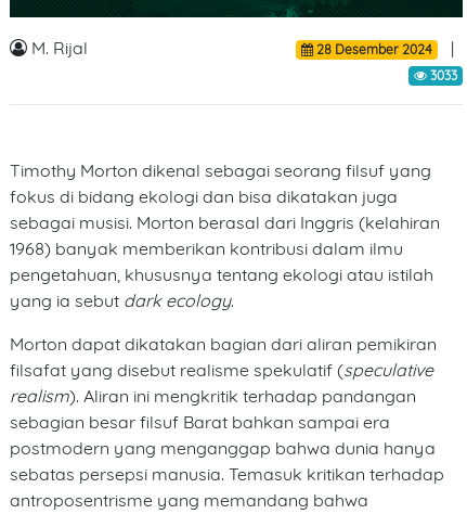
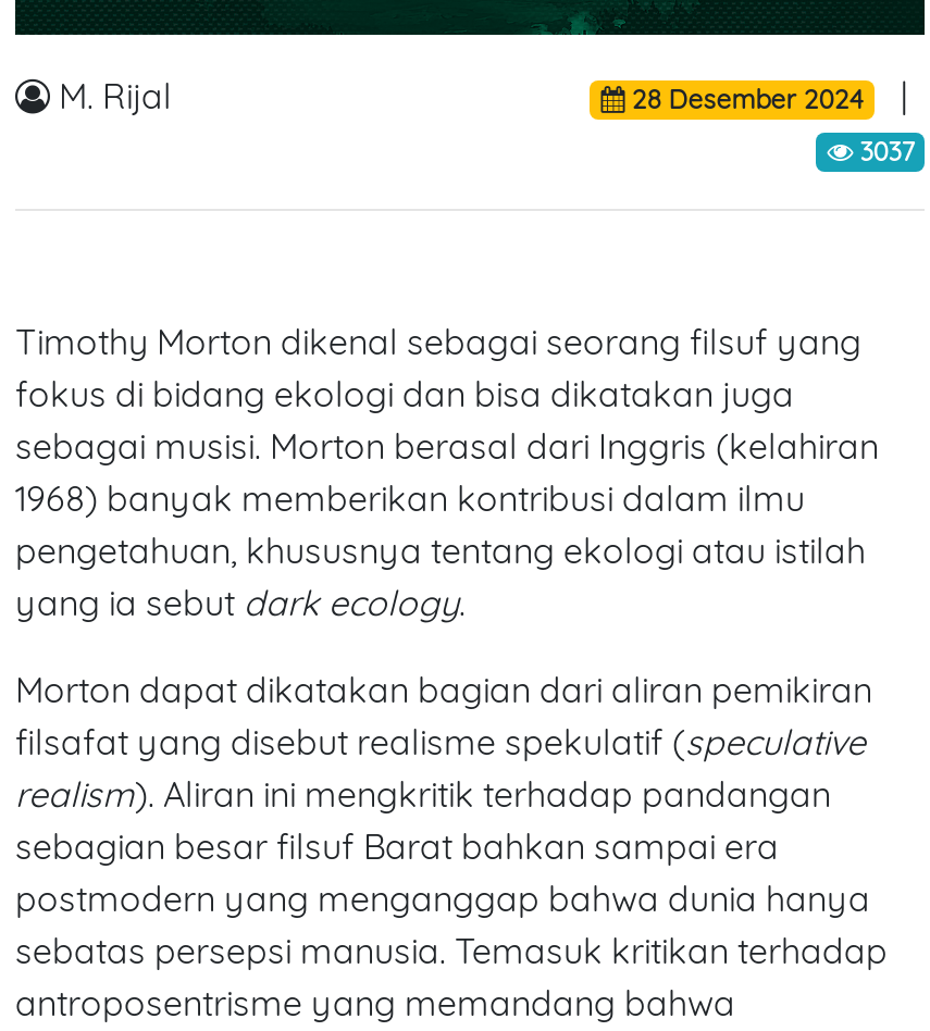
- 3033
+ 3037
